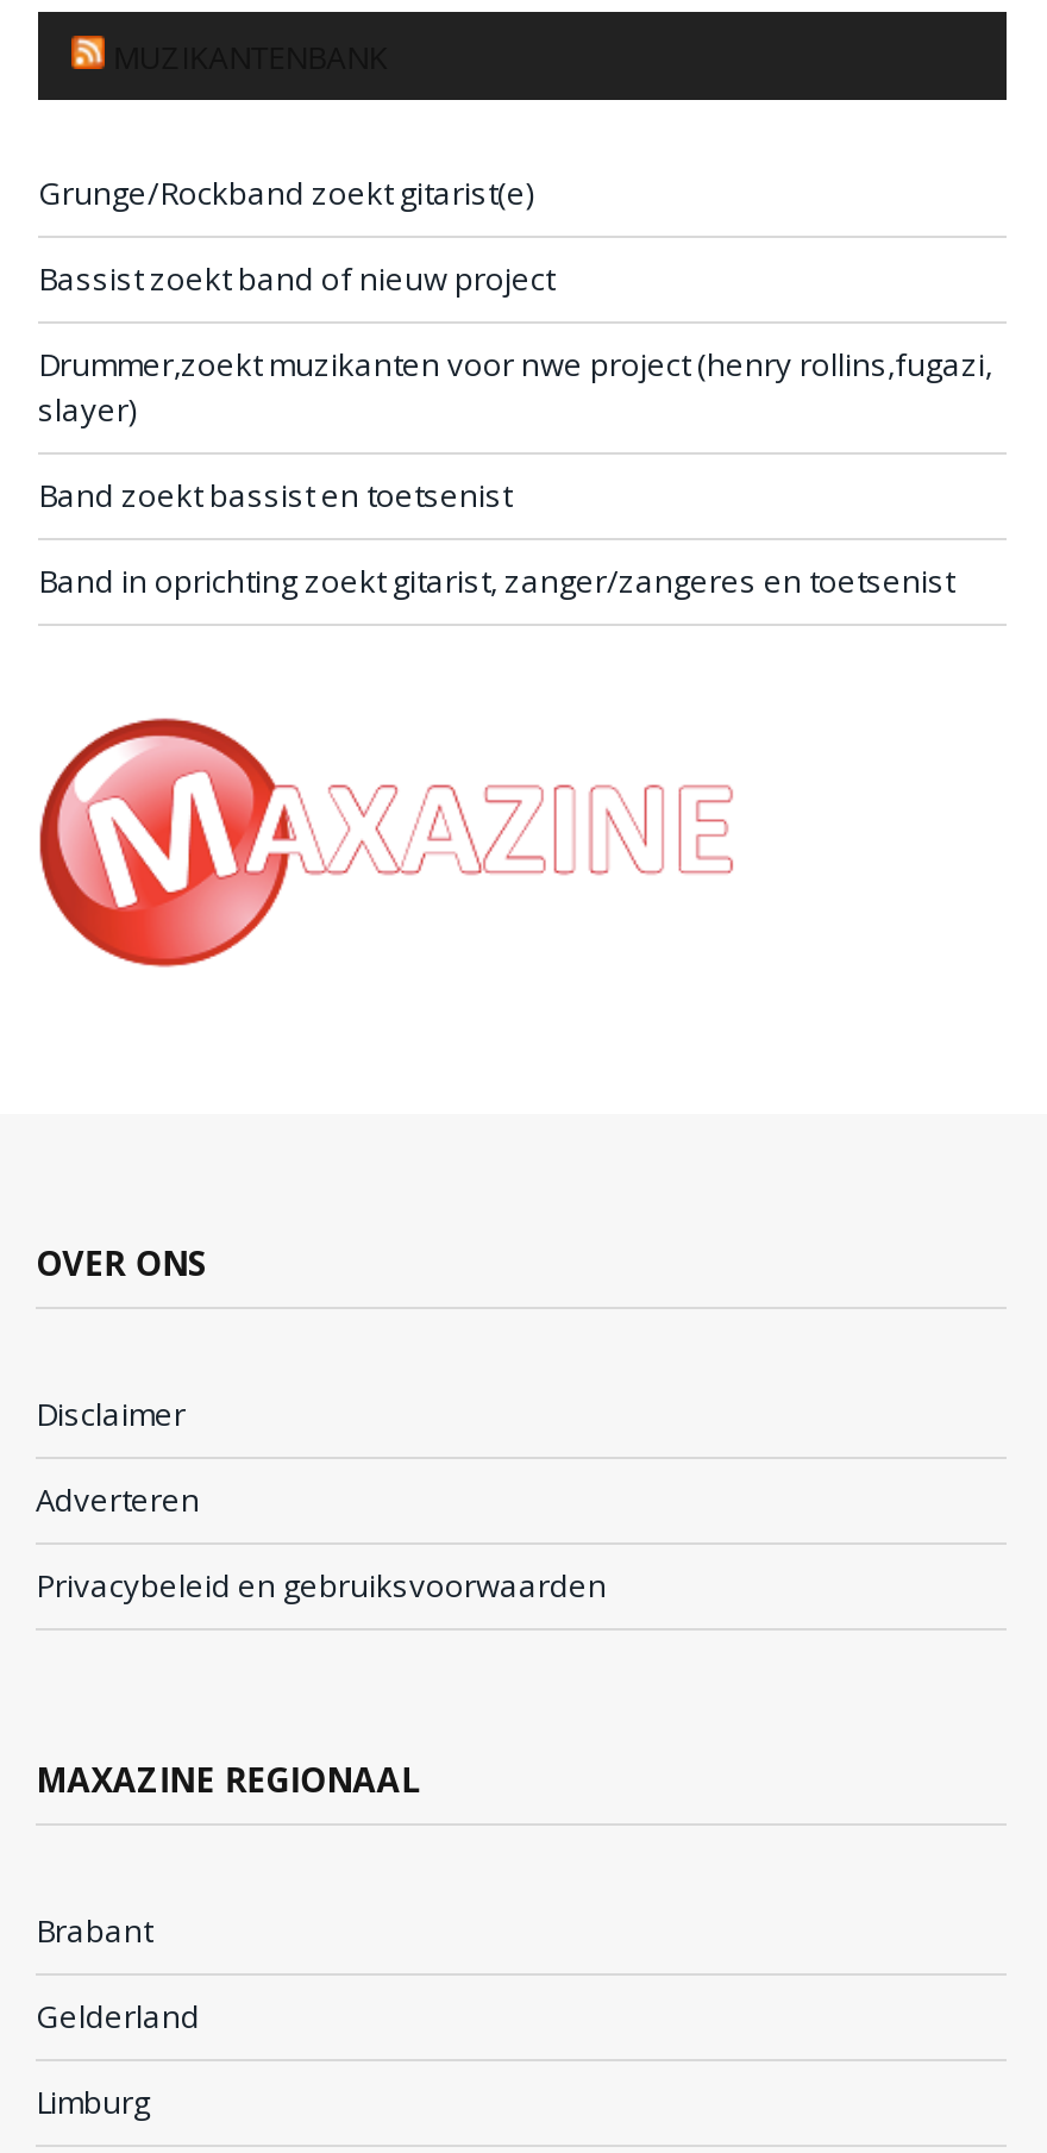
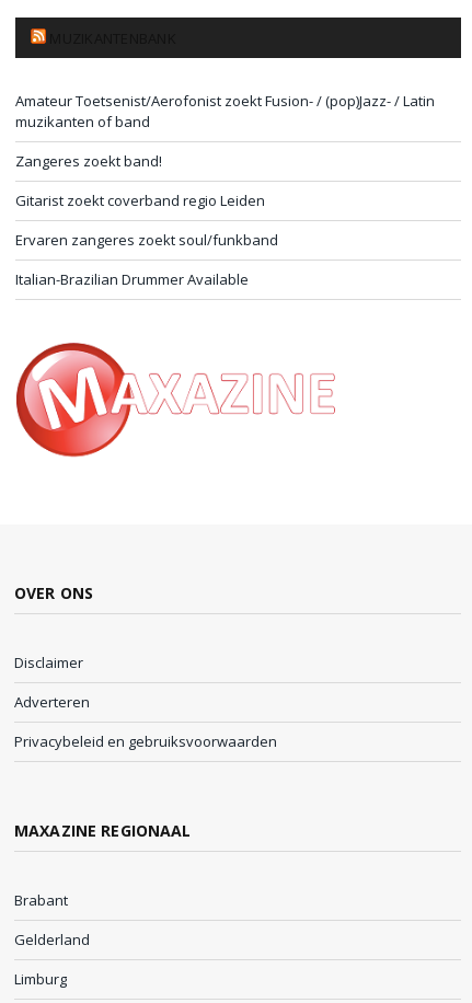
- Grunge/Rockband zoekt gitarist(e)
+ Amateur Toetsenist/Aerofonist zoekt Fusion- / (pop)Jazz- / Latin
+ muzikanten of band

- Bassist zoekt band of nieuw project
+ Zangeres zoekt band!

- Drummer,zoekt muzikanten voor nwe project (henry rollins,fugazi,
- slayer)
+ Gitarist zoekt coverband regio Leiden

- Band zoekt bassist en toetsenist
+ Ervaren zangeres zoekt soul/funkband

- Band in oprichting zoekt gitarist, zanger/zangeres en toetsenist
+ Italian-Brazilian Drummer Available
